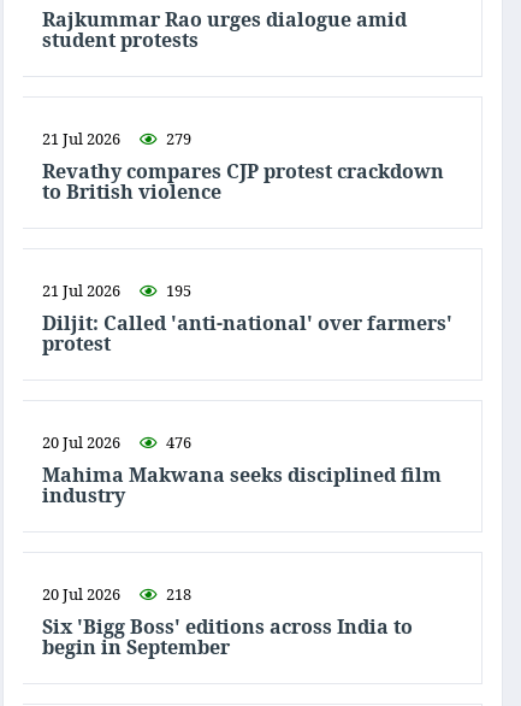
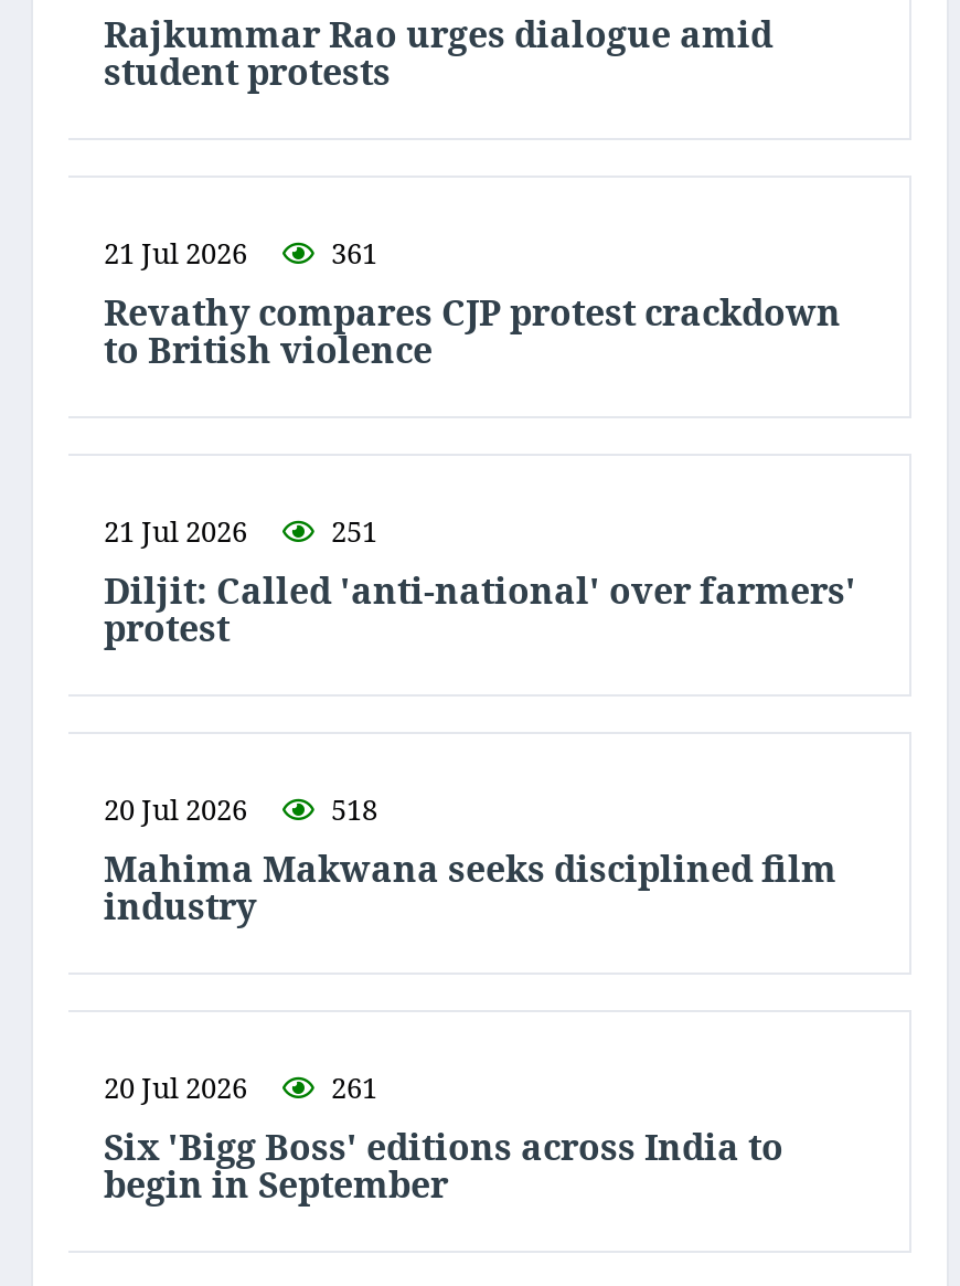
- 279
+ 361

- 195
+ 251

- 476
+ 518

- 218
+ 261
